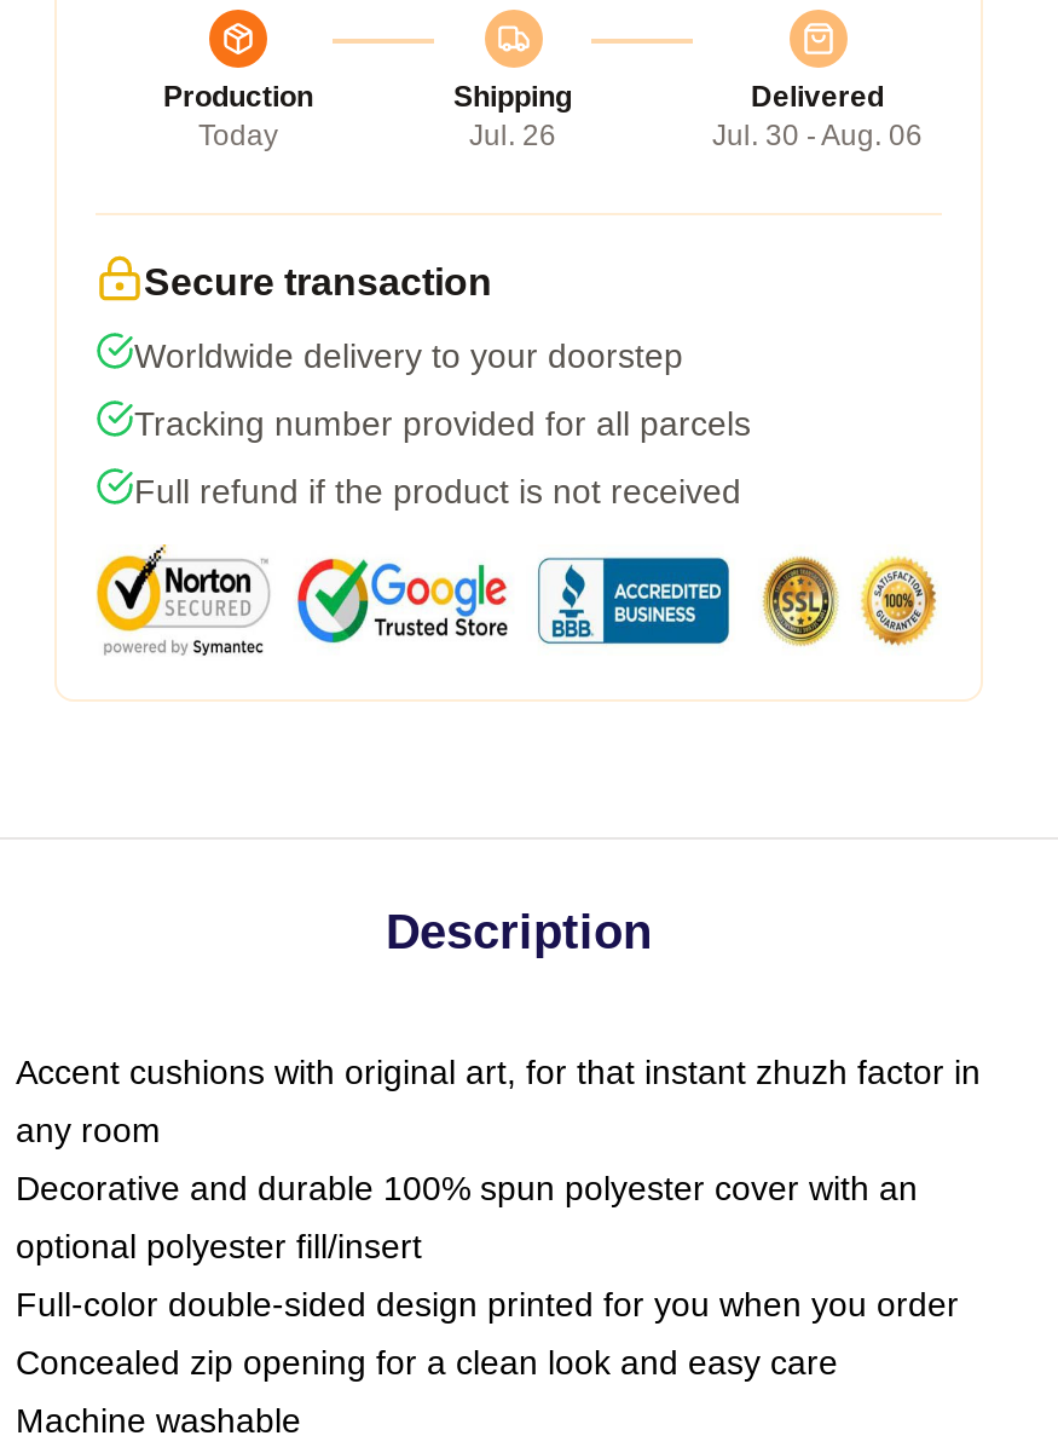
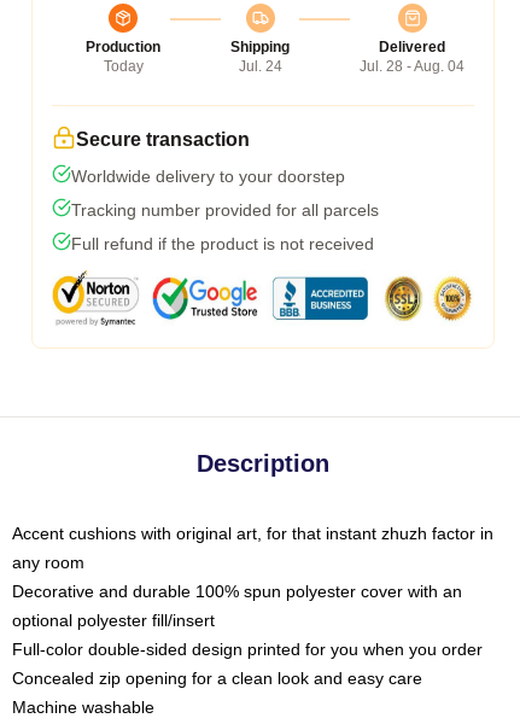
- Jul. 26
+ Jul. 24

- Jul. 30 - Aug. 06
+ Jul. 28 - Aug. 04
